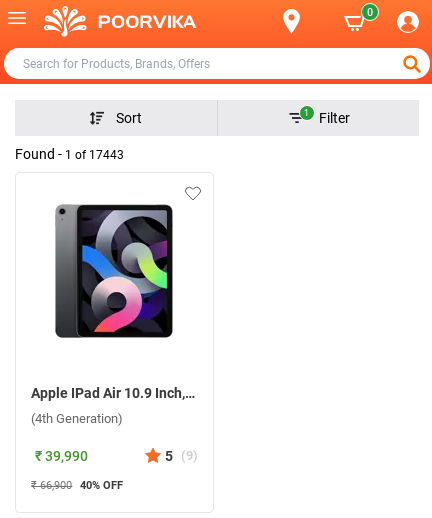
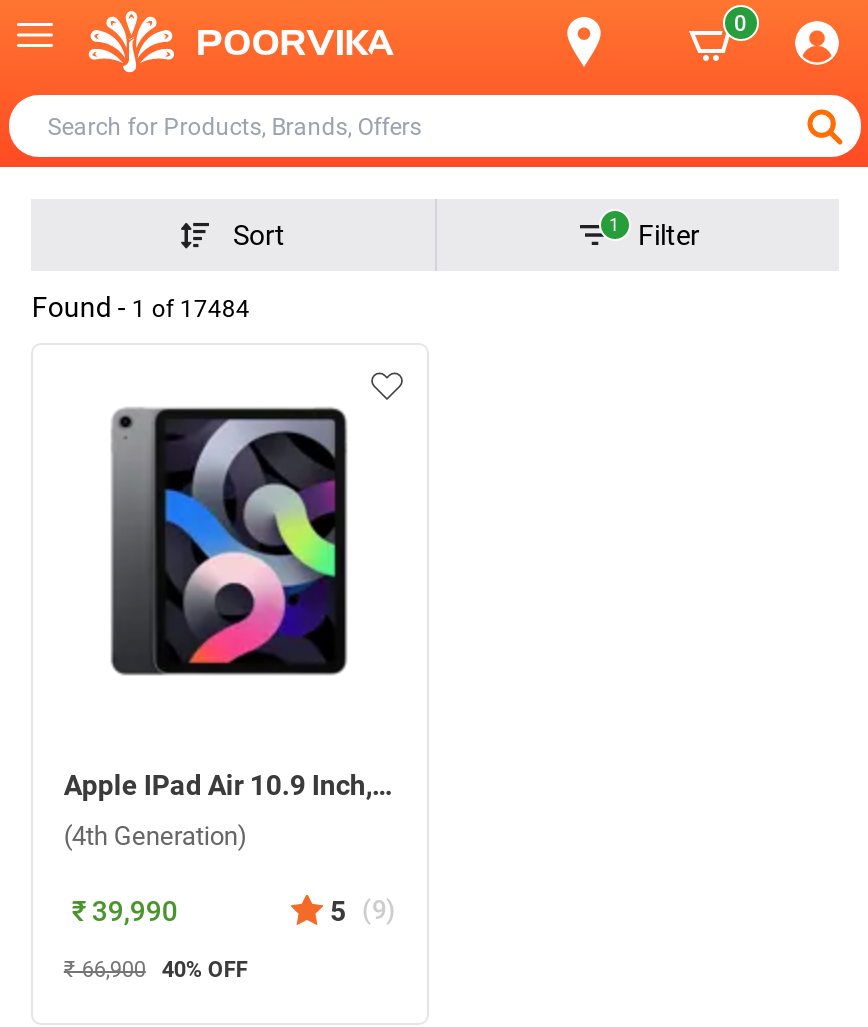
- Found - 1 of 17443
+ Found - 1 of 17484
